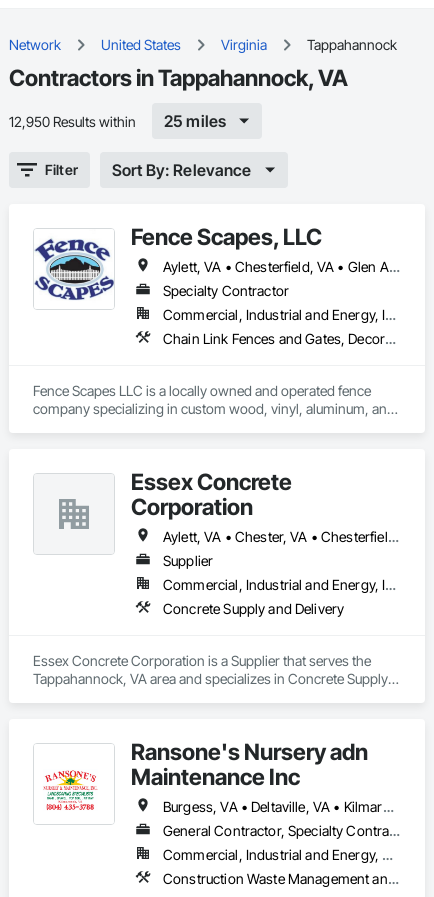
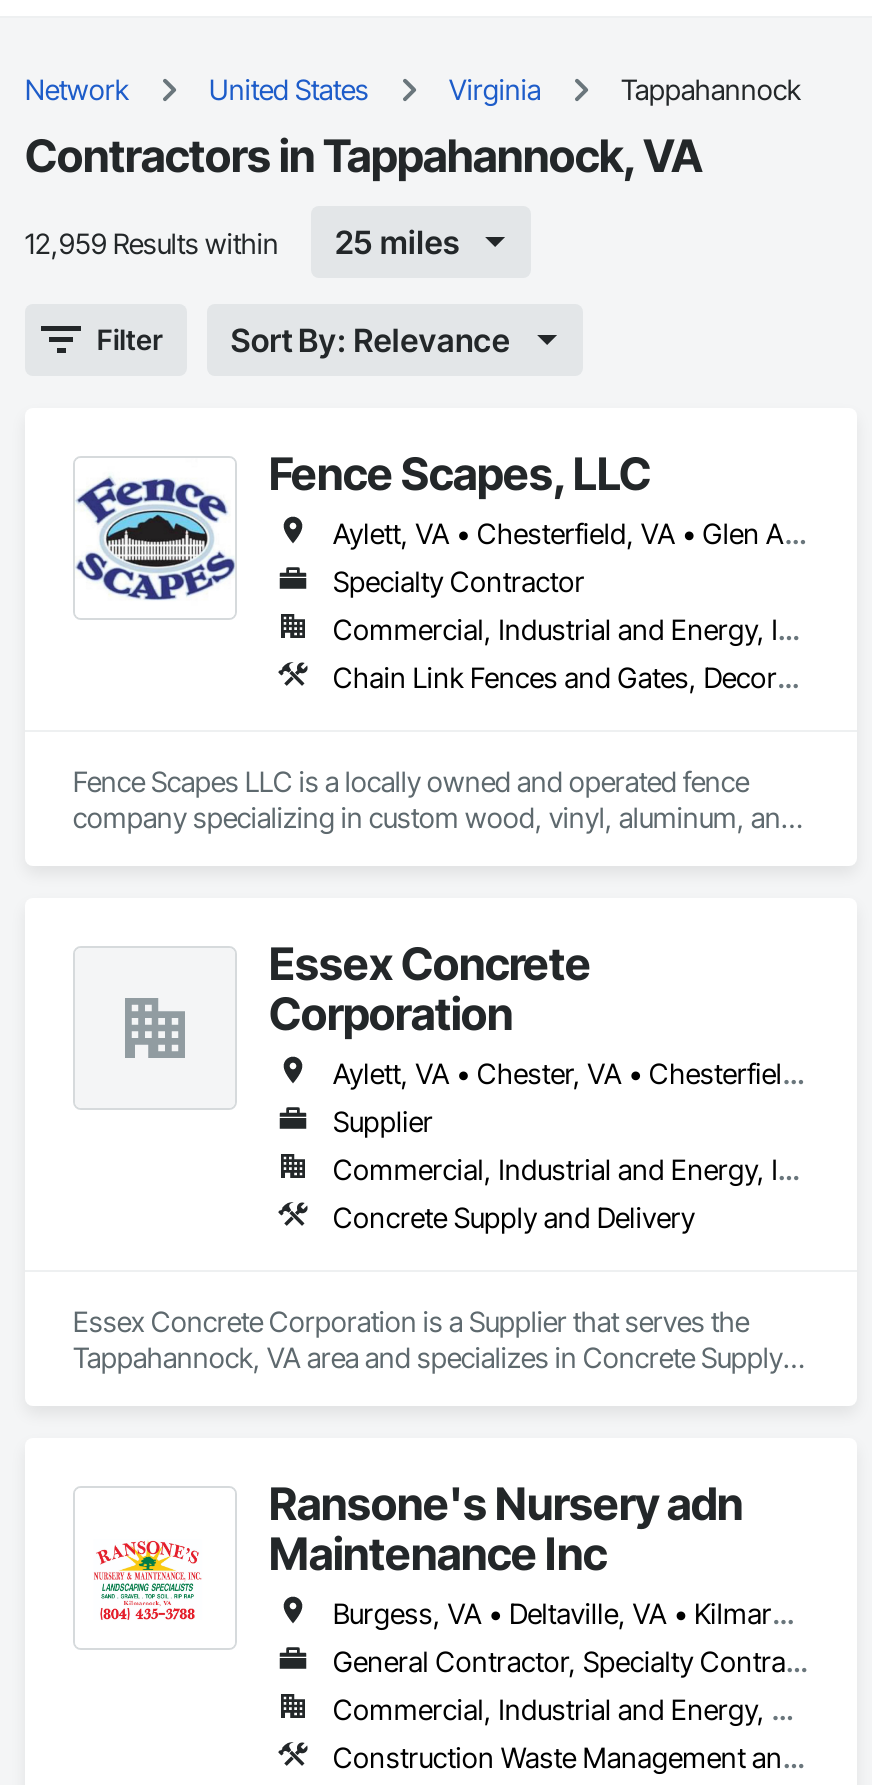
- 12,950 Results within
+ 12,959 Results within
